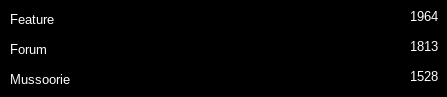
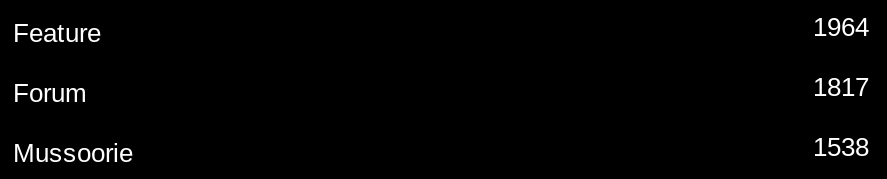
- 1813
+ 1817

- 1528
+ 1538
